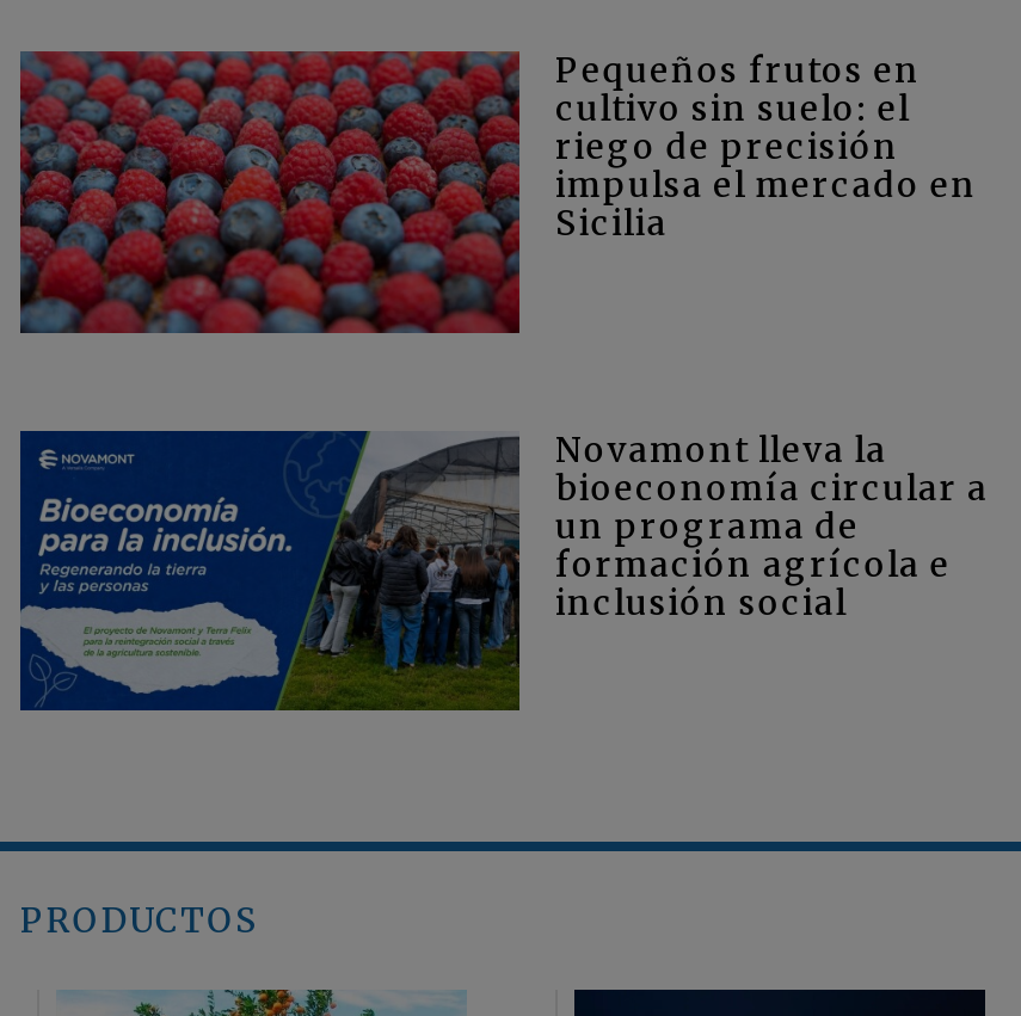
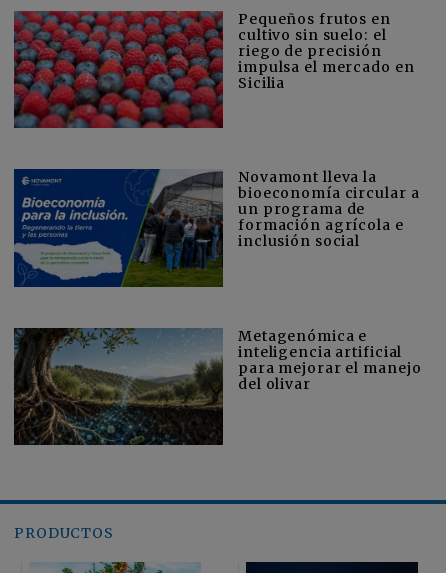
+ [image]
+ Metagenómica e
+ inteligencia artificial
+ para mejorar el manejo
+ del olivar
